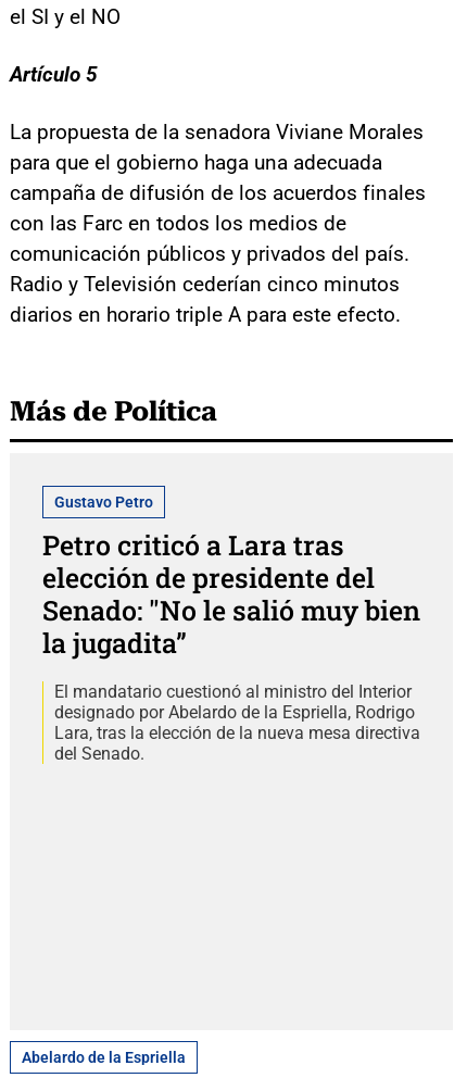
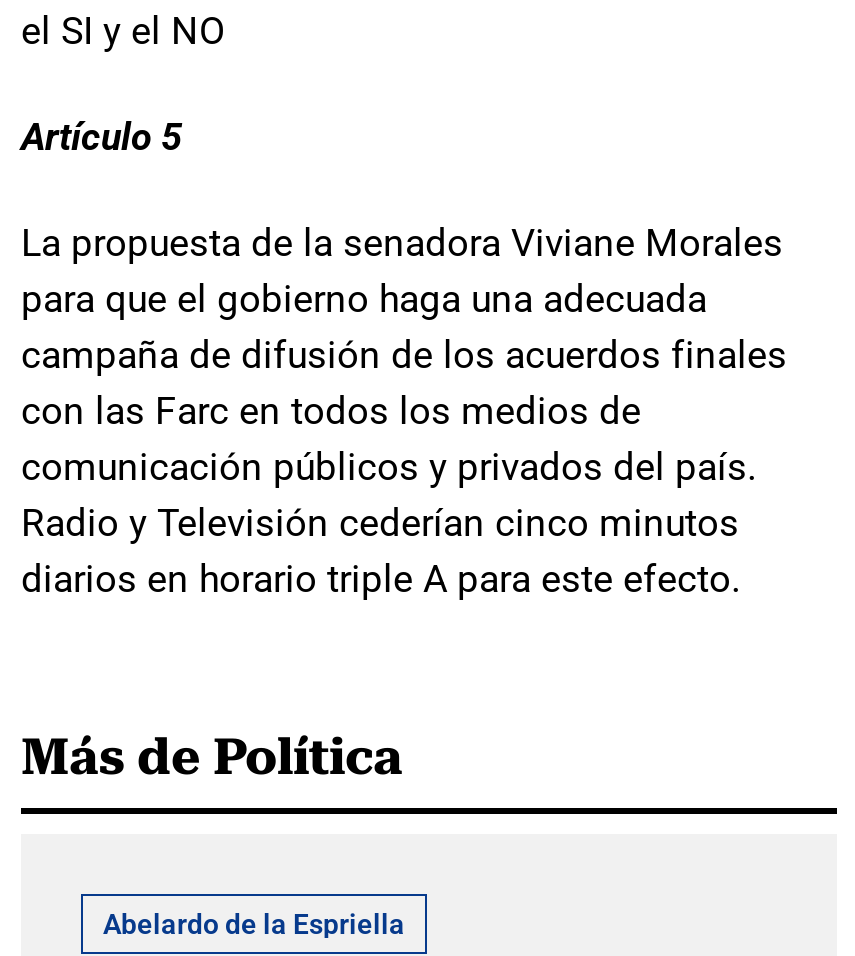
- Gustavo Petro
- Petro criticó a Lara tras
- elección de presidente del
- Senado: "No le salió muy bien
- la jugadita”
- El mandatario cuestionó al ministro del Interior
- designado por Abelardo de la Espriella, Rodrigo
- Lara, tras la elección de la nueva mesa directiva
- del Senado.
